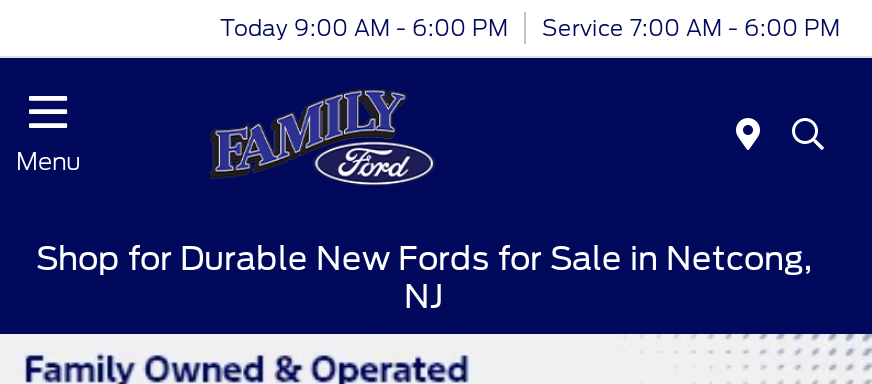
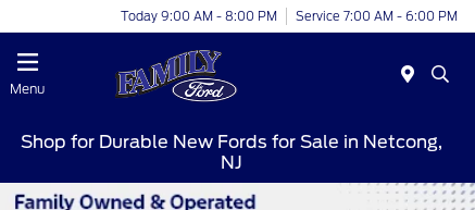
- Today 9:00 AM - 6:00 PM Service 7:00 AM - 6:00 PM
+ Today 9:00 AM - 8:00 PM Service 7:00 AM - 6:00 PM
